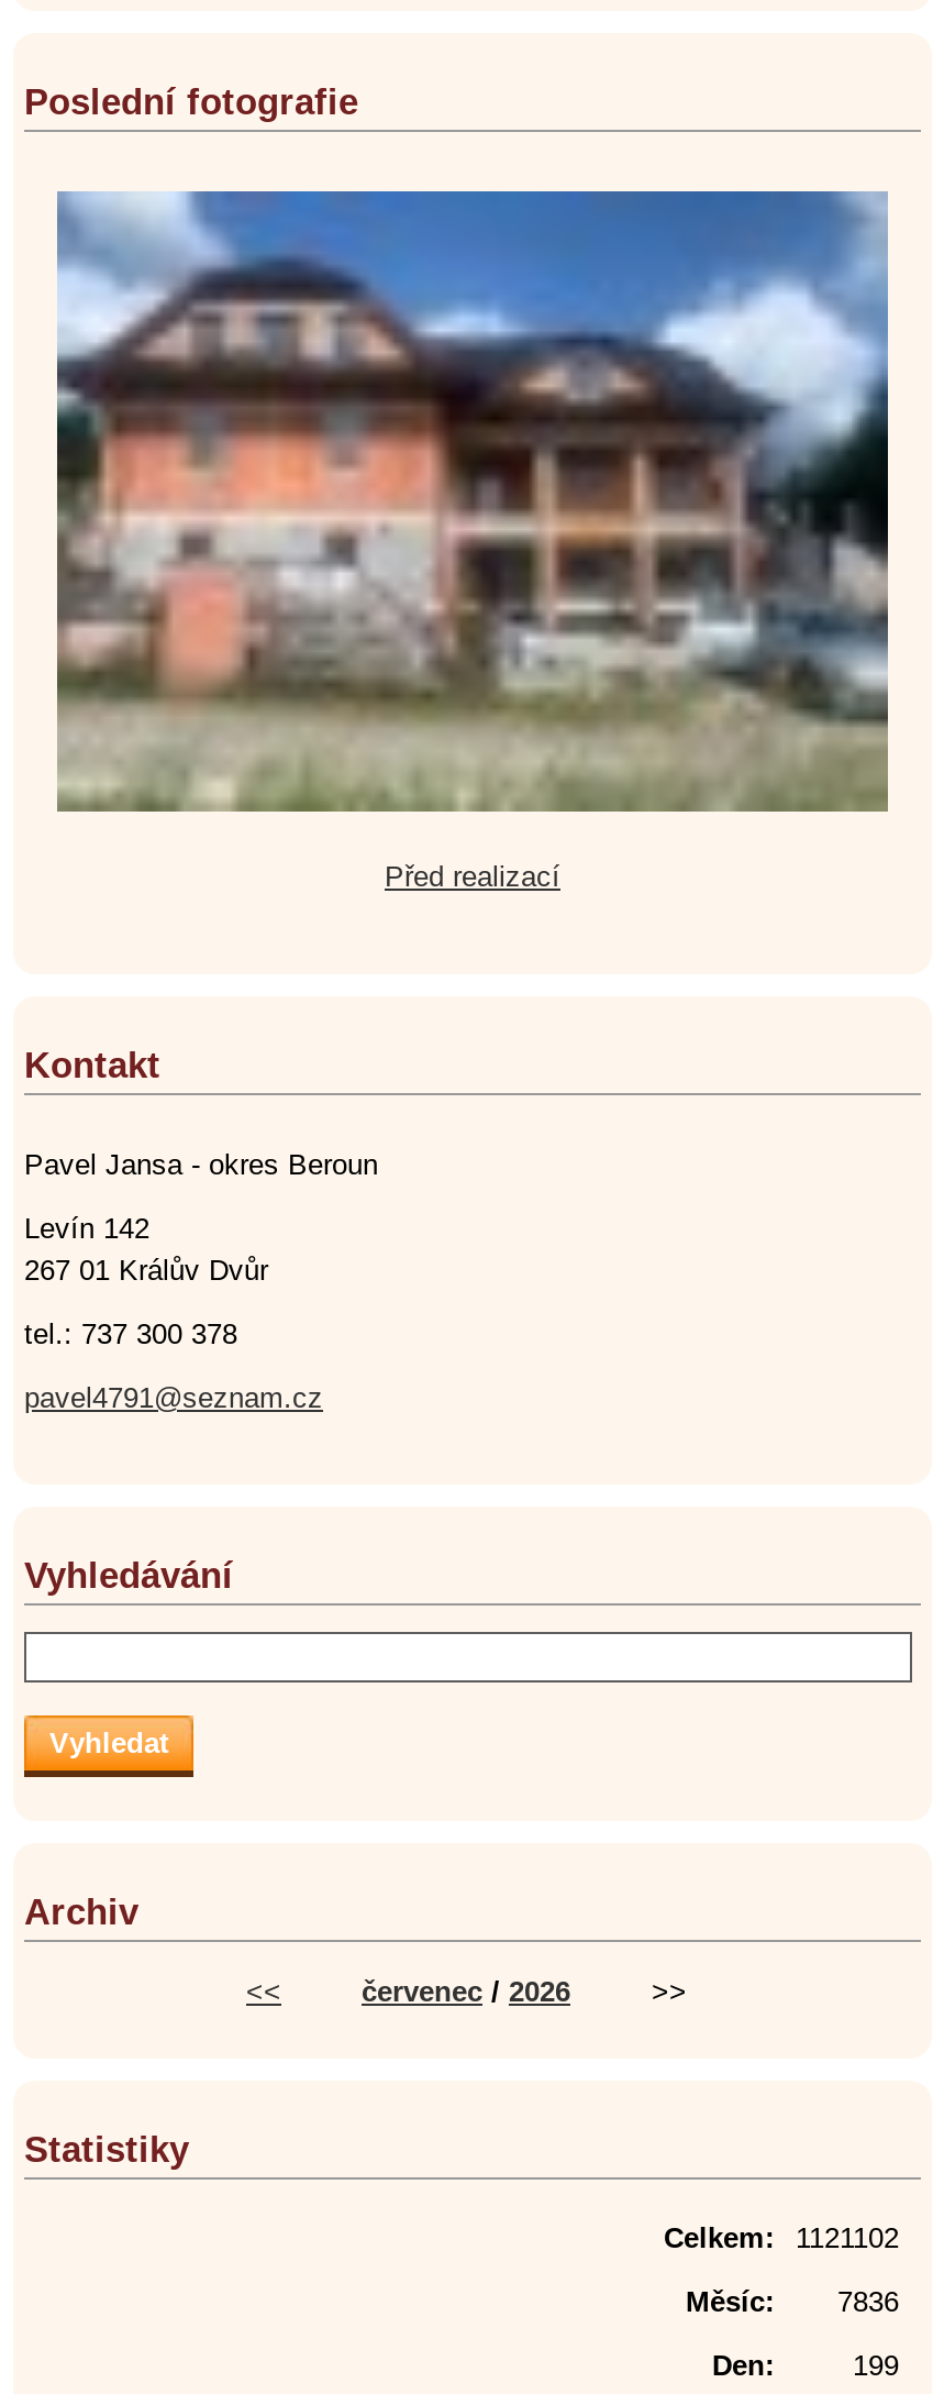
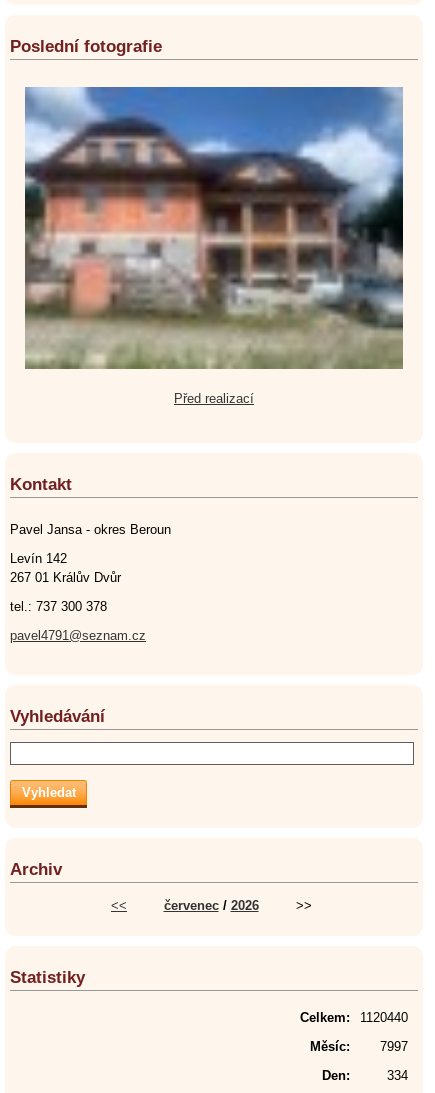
- Celkem: 1121102
+ Celkem: 1120440

- Měsíc: 7836
+ Měsíc: 7997

- 199
+ 334
